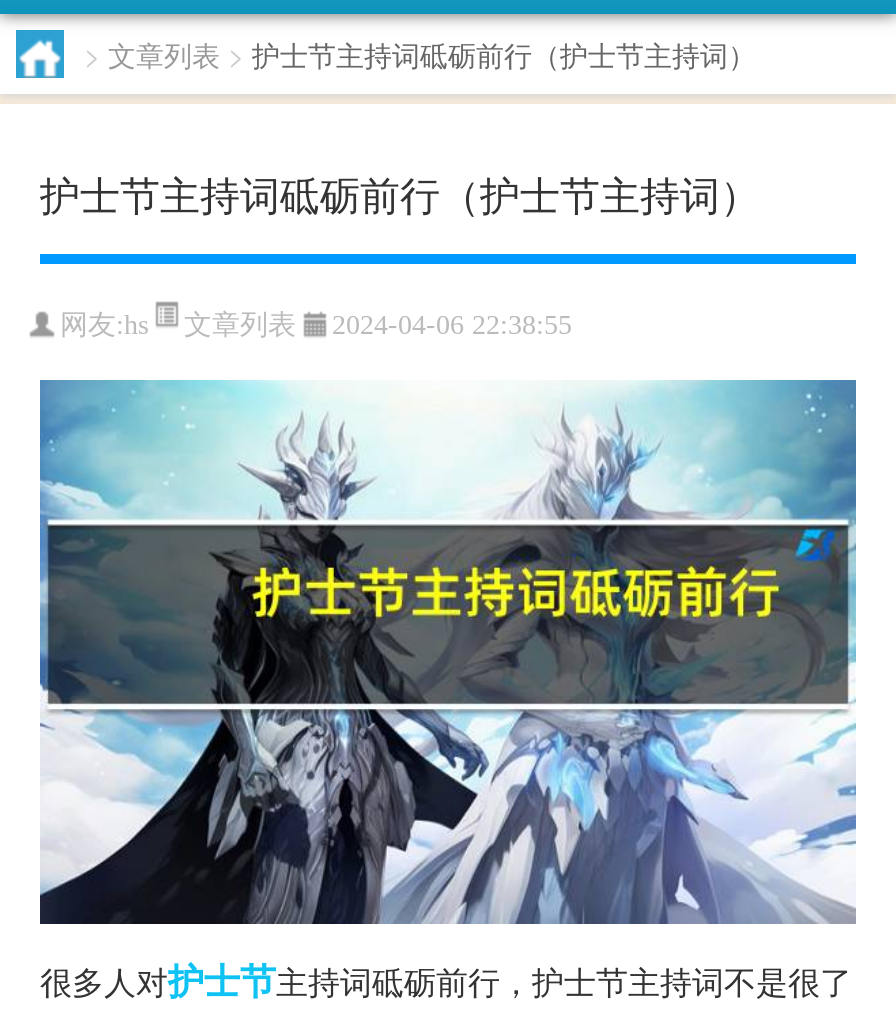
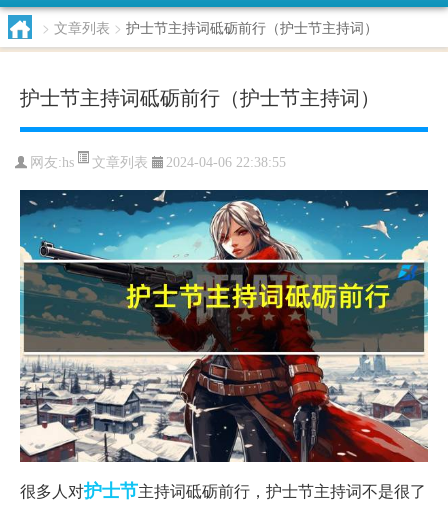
- [image]
+ [image]
